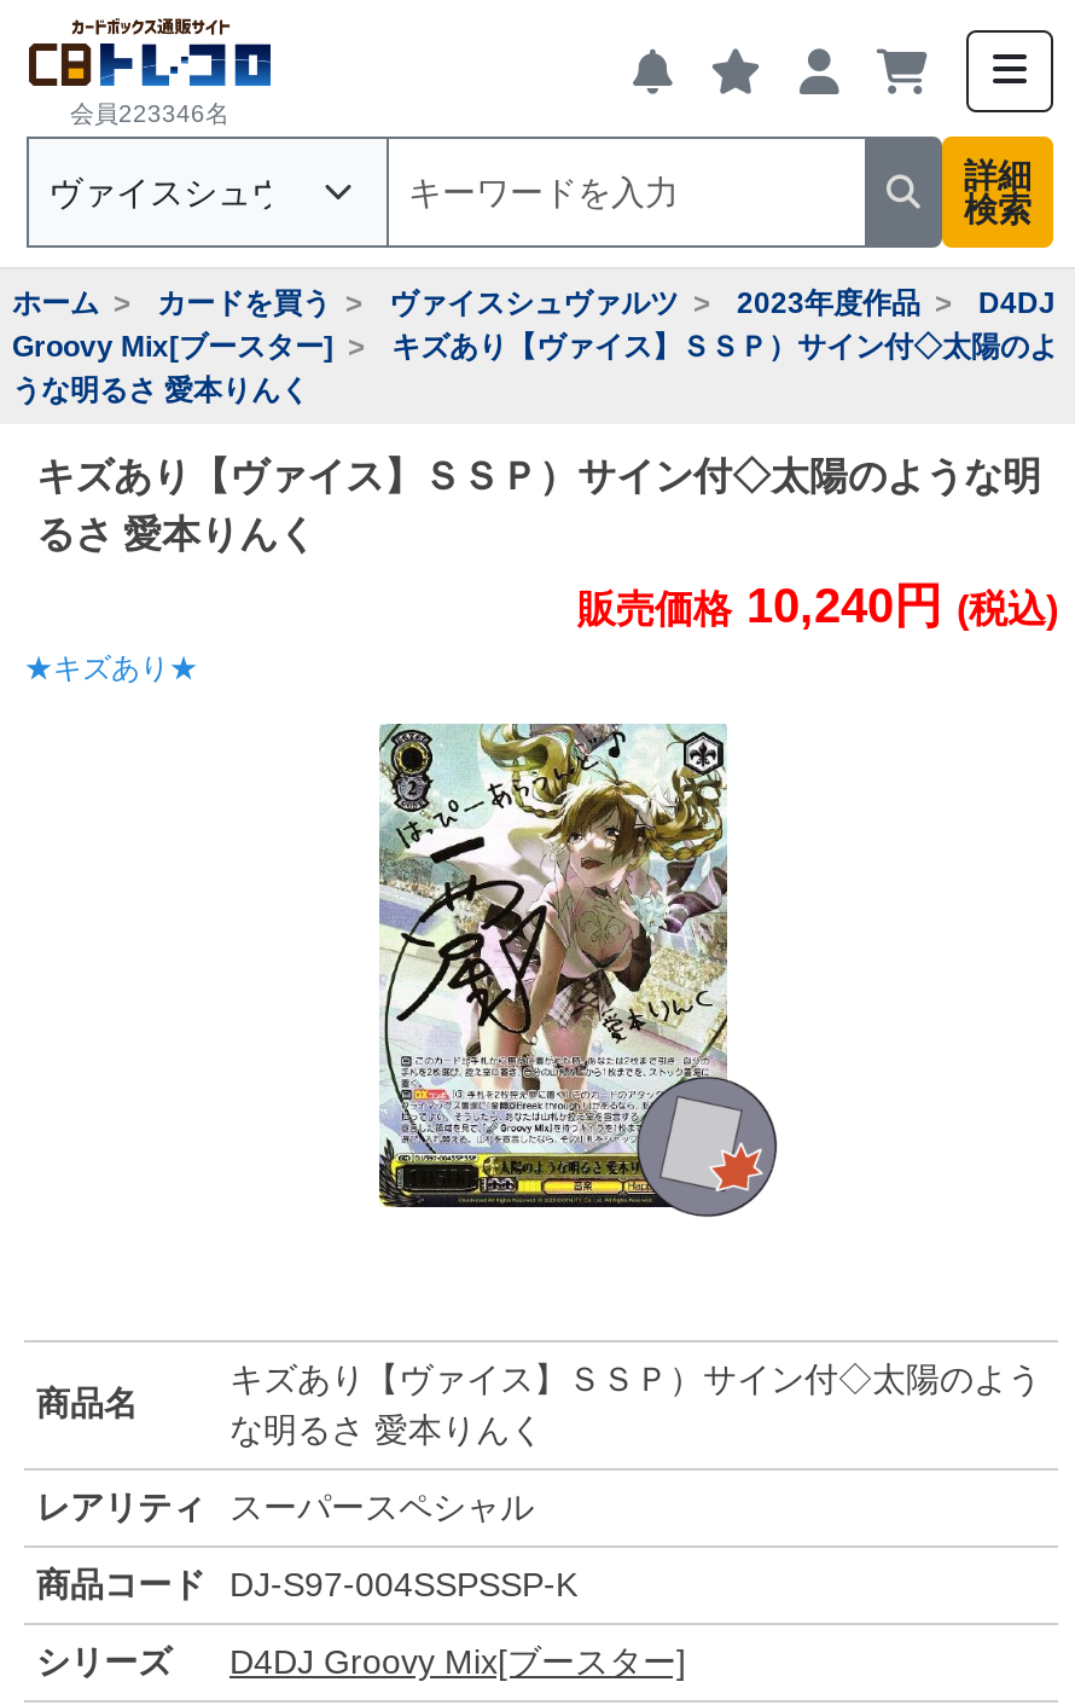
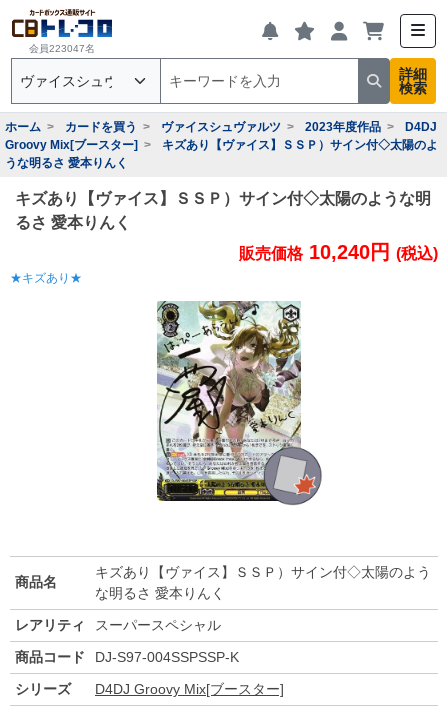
- 会員223346名
+ 会員223047名
